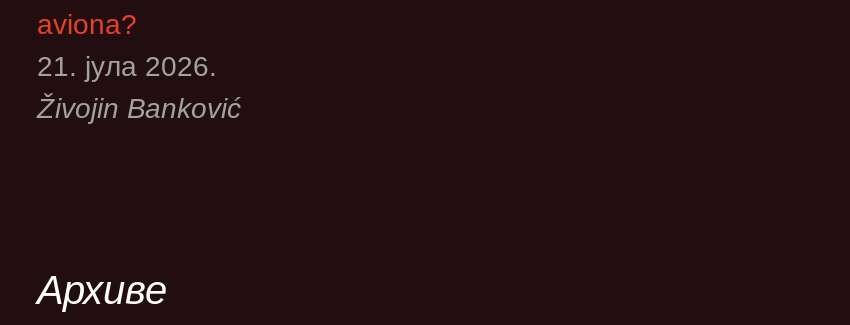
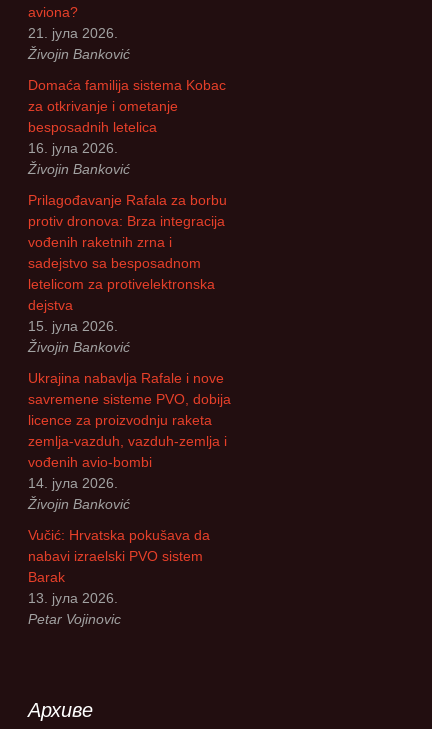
+ Domaća familija sistema Kobac
+ za otkrivanje i ometanje
+ besposadnih letelica
+ 16. јула 2026.
+ Živojin Banković
+ Prilagođavanje Rafala za borbu
+ protiv dronova: Brza integracija
+ vođenih raketnih zrna i
+ sadejstvo sa besposadnom
+ letelicom za protivelektronska
+ dejstva
+ 15. јула 2026.
+ Živojin Banković
+ Ukrajina nabavlja Rafale i nove
+ savremene sisteme PVO, dobija
+ licence za proizvodnju raketa
+ zemlja-vazduh, vazduh-zemlja i
+ vođenih avio-bombi
+ 14. јула 2026.
+ Živojin Banković
+ Vučić: Hrvatska pokušava da
+ nabavi izraelski PVO sistem
+ Barak
+ 13. јула 2026.
+ Petar Vojinovic
